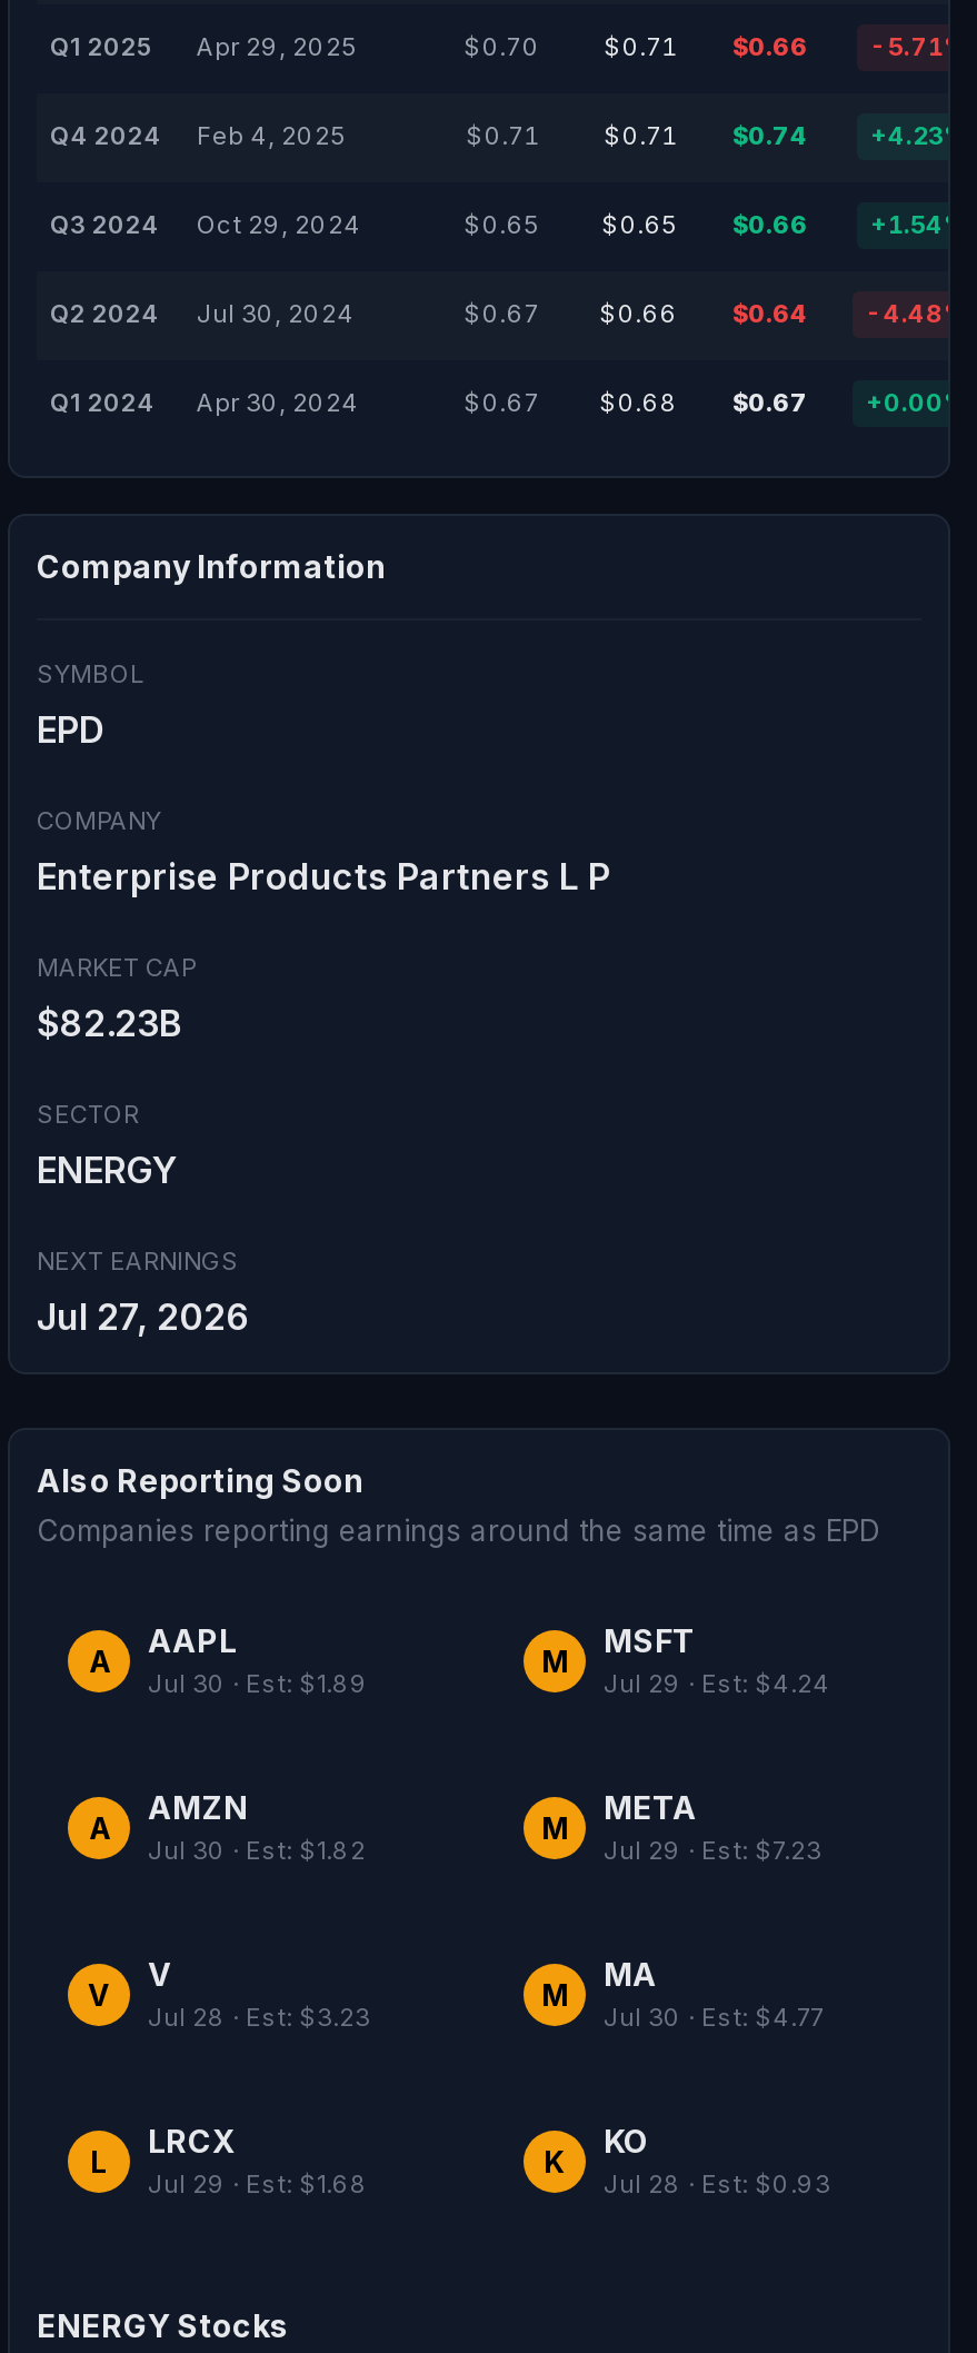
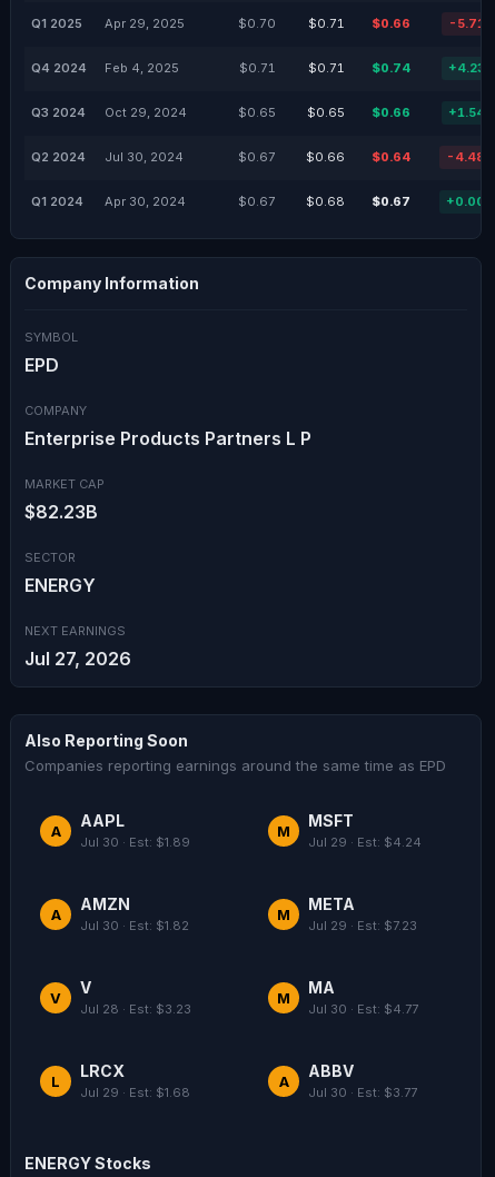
- KO
- Jul 28 · Est: $0.93
+ ABBV
+ Jul 30 · Est: $3.77

- K
+ A
